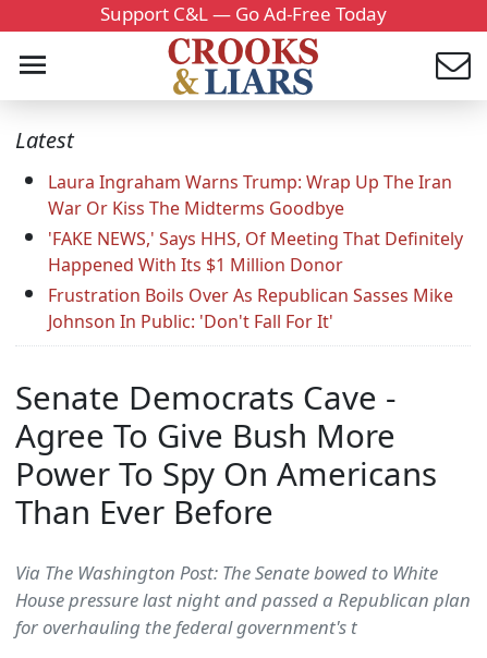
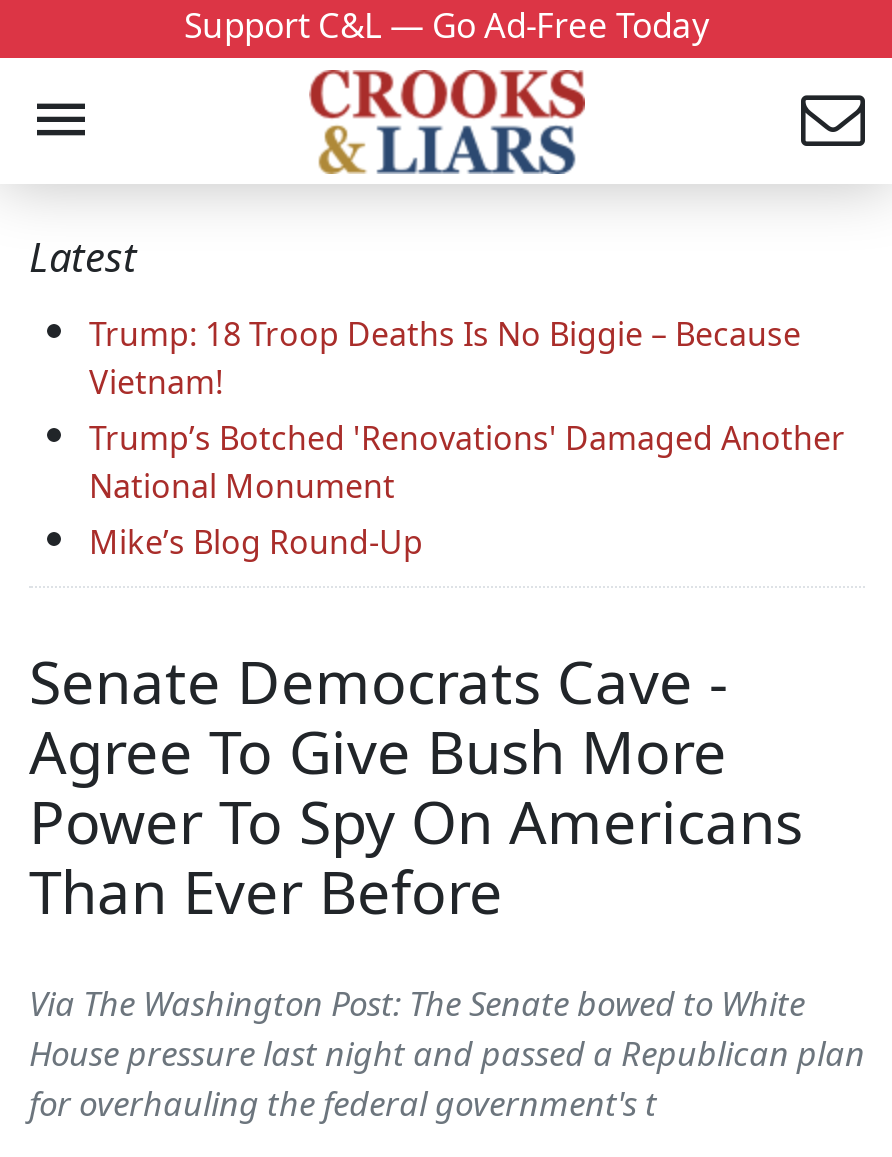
- Laura Ingraham Warns Trump: Wrap Up The Iran
- War Or Kiss The Midterms Goodbye
- 'FAKE NEWS,' Says HHS, Of Meeting That Definitely
- Happened With Its $1 Million Donor
- Frustration Boils Over As Republican Sasses Mike
- Johnson In Public: 'Don't Fall For It'
+ Trump: 18 Troop Deaths Is No Biggie – Because
+ Vietnam!
+ Trump’s Botched 'Renovations' Damaged Another
+ National Monument
+ Mike’s Blog Round-Up
